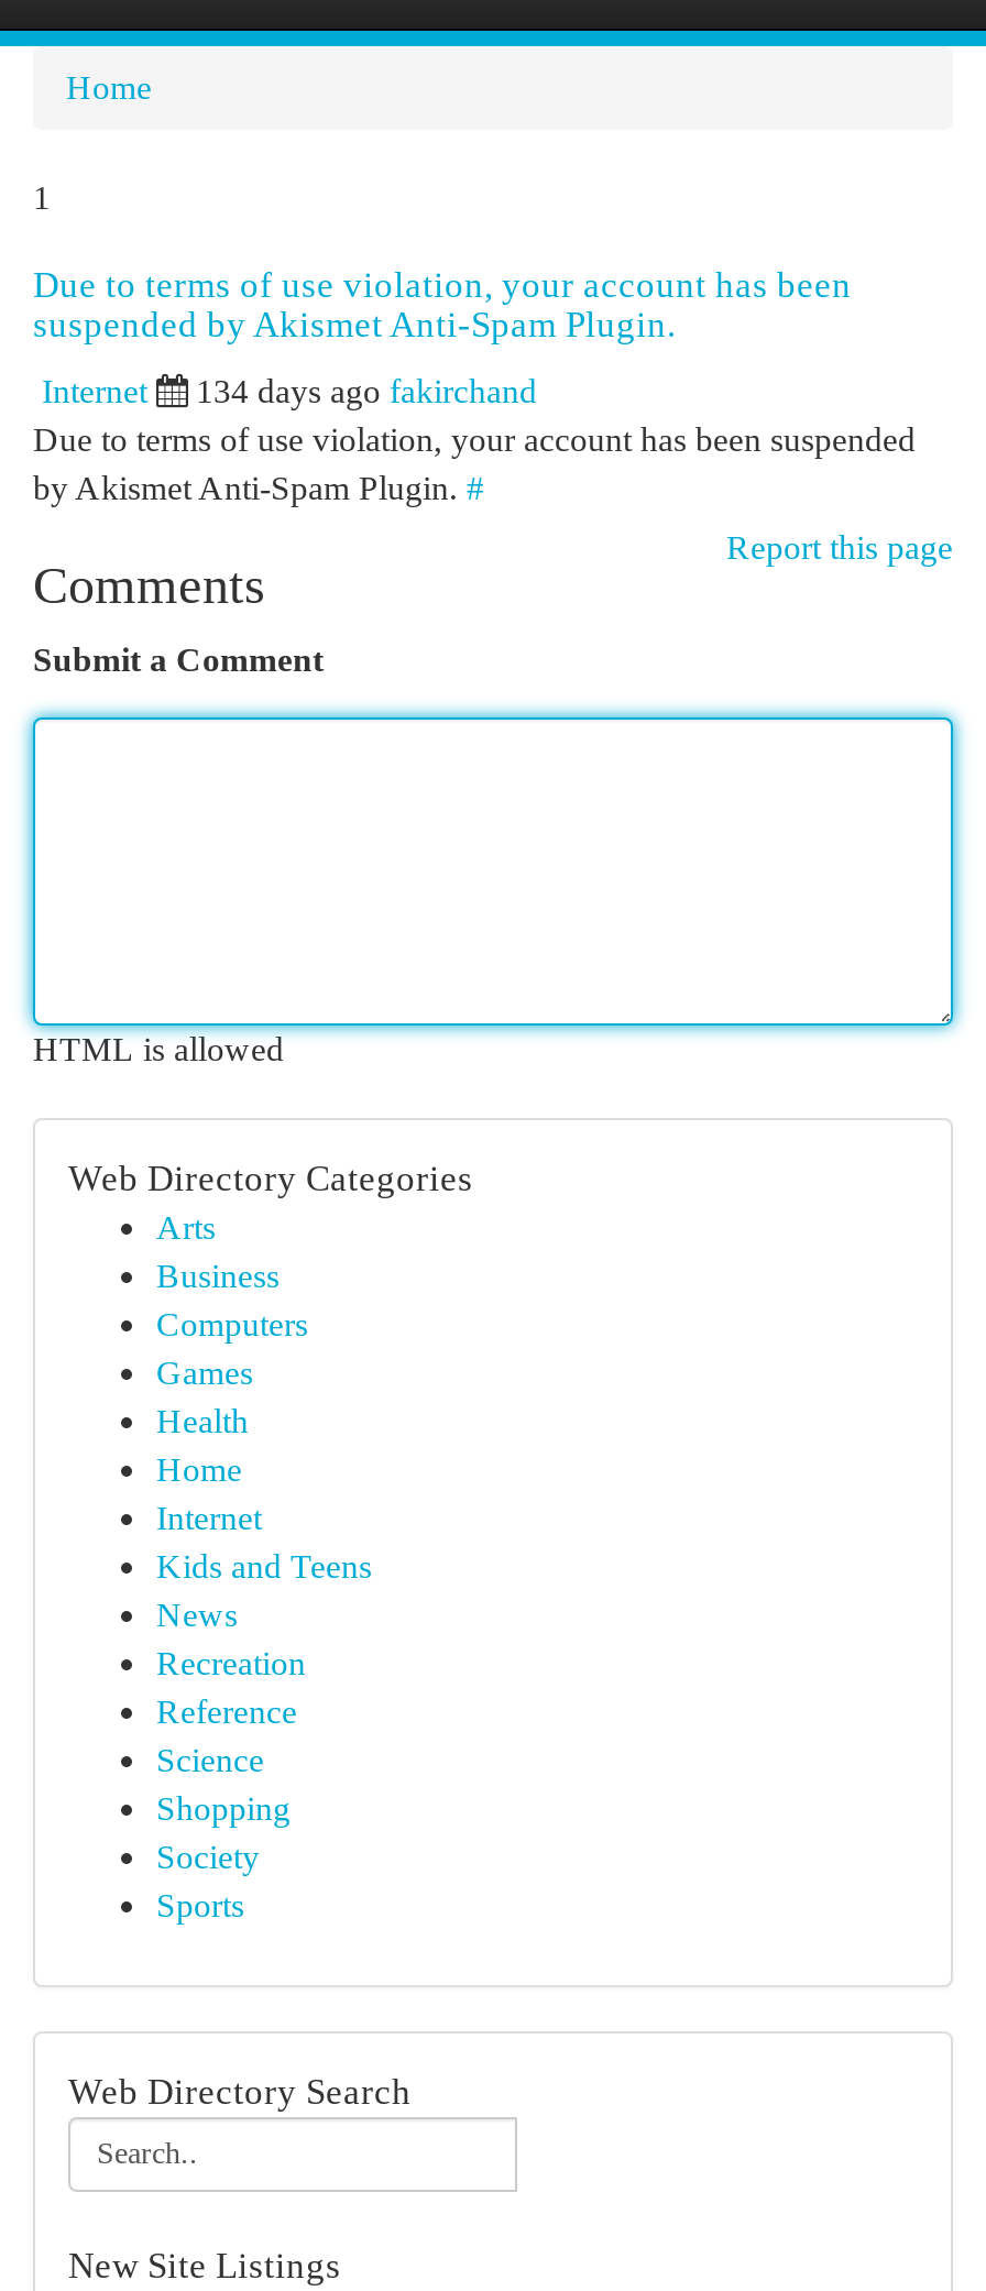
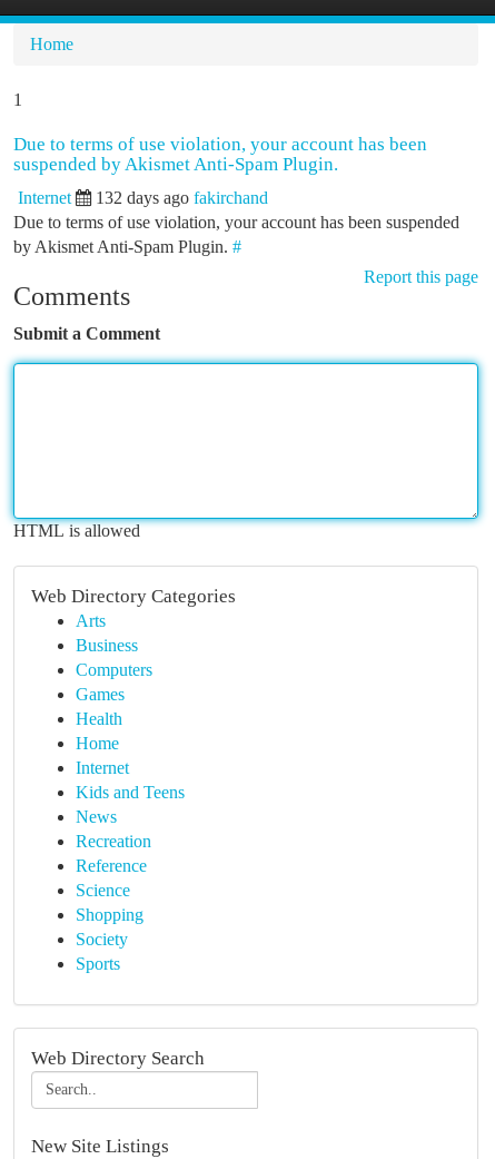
- 134 days ago fakirchand
+ 132 days ago fakirchand
